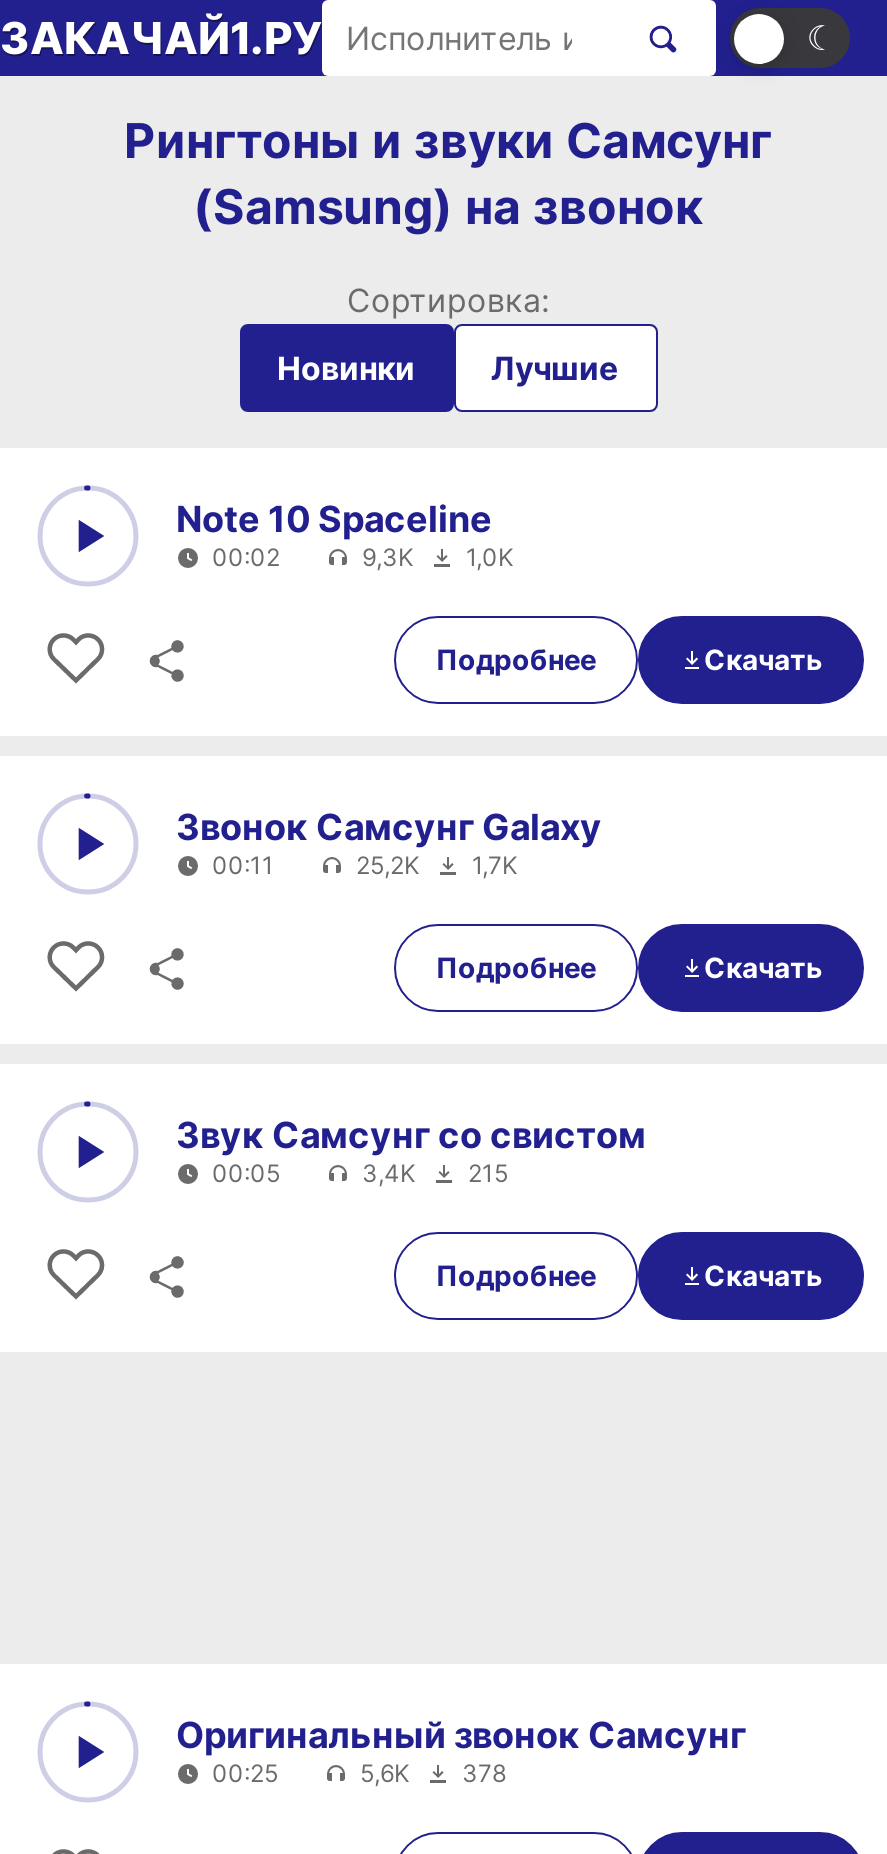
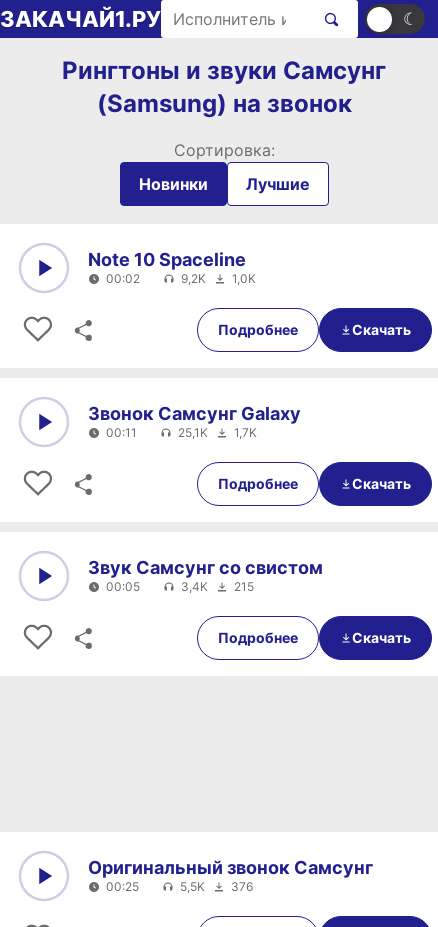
- 9,3K 1,0K
+ 9,2K 1,0K

- 25,2K 1,7K
+ 25,1K 1,7K

- 5,6K
- 378
+ 5,5K
+ 376
